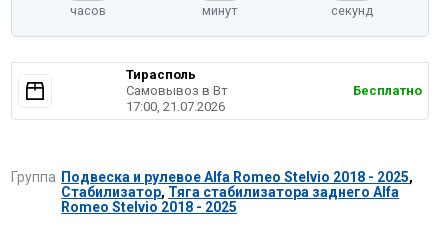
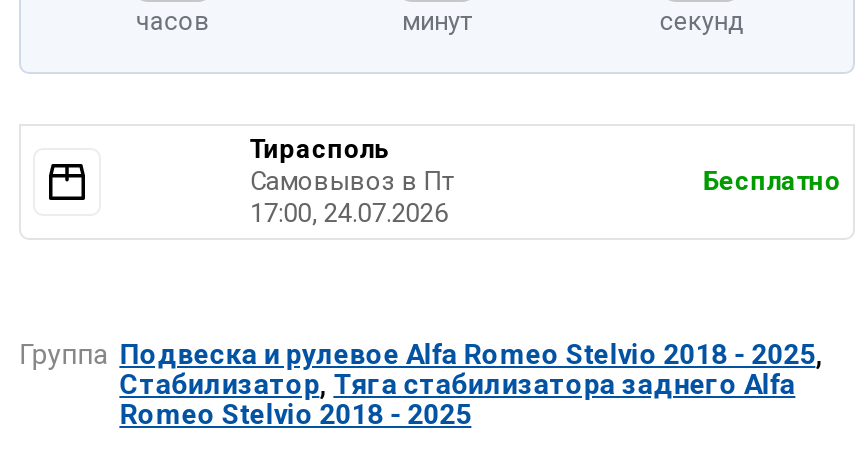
- Самовывоз в Вт
+ Самовывоз в Пт

- 17:00, 21.07.2026
+ 17:00, 24.07.2026
